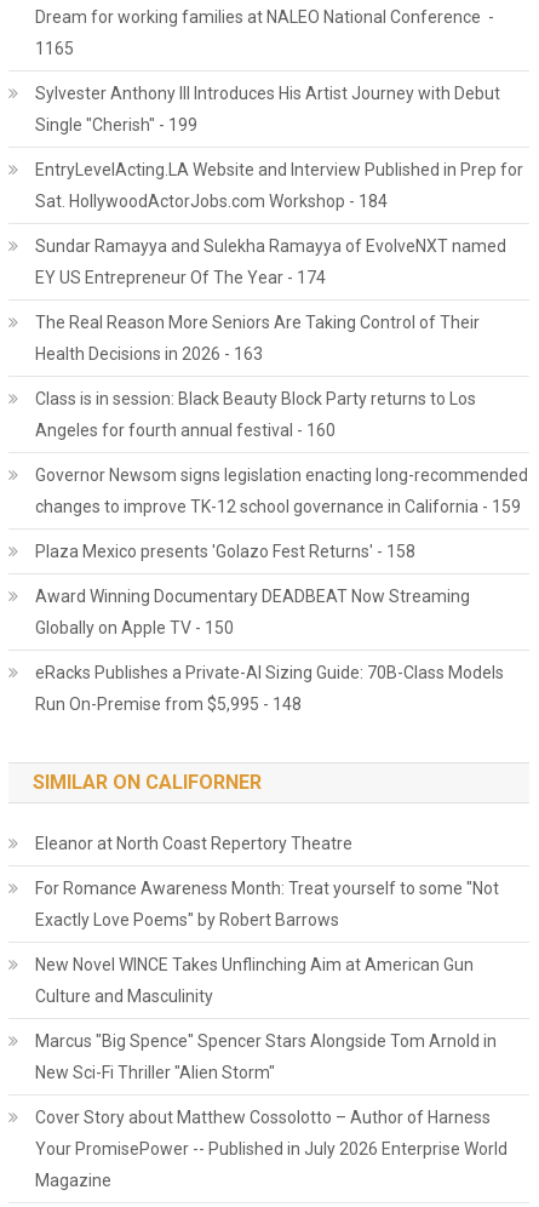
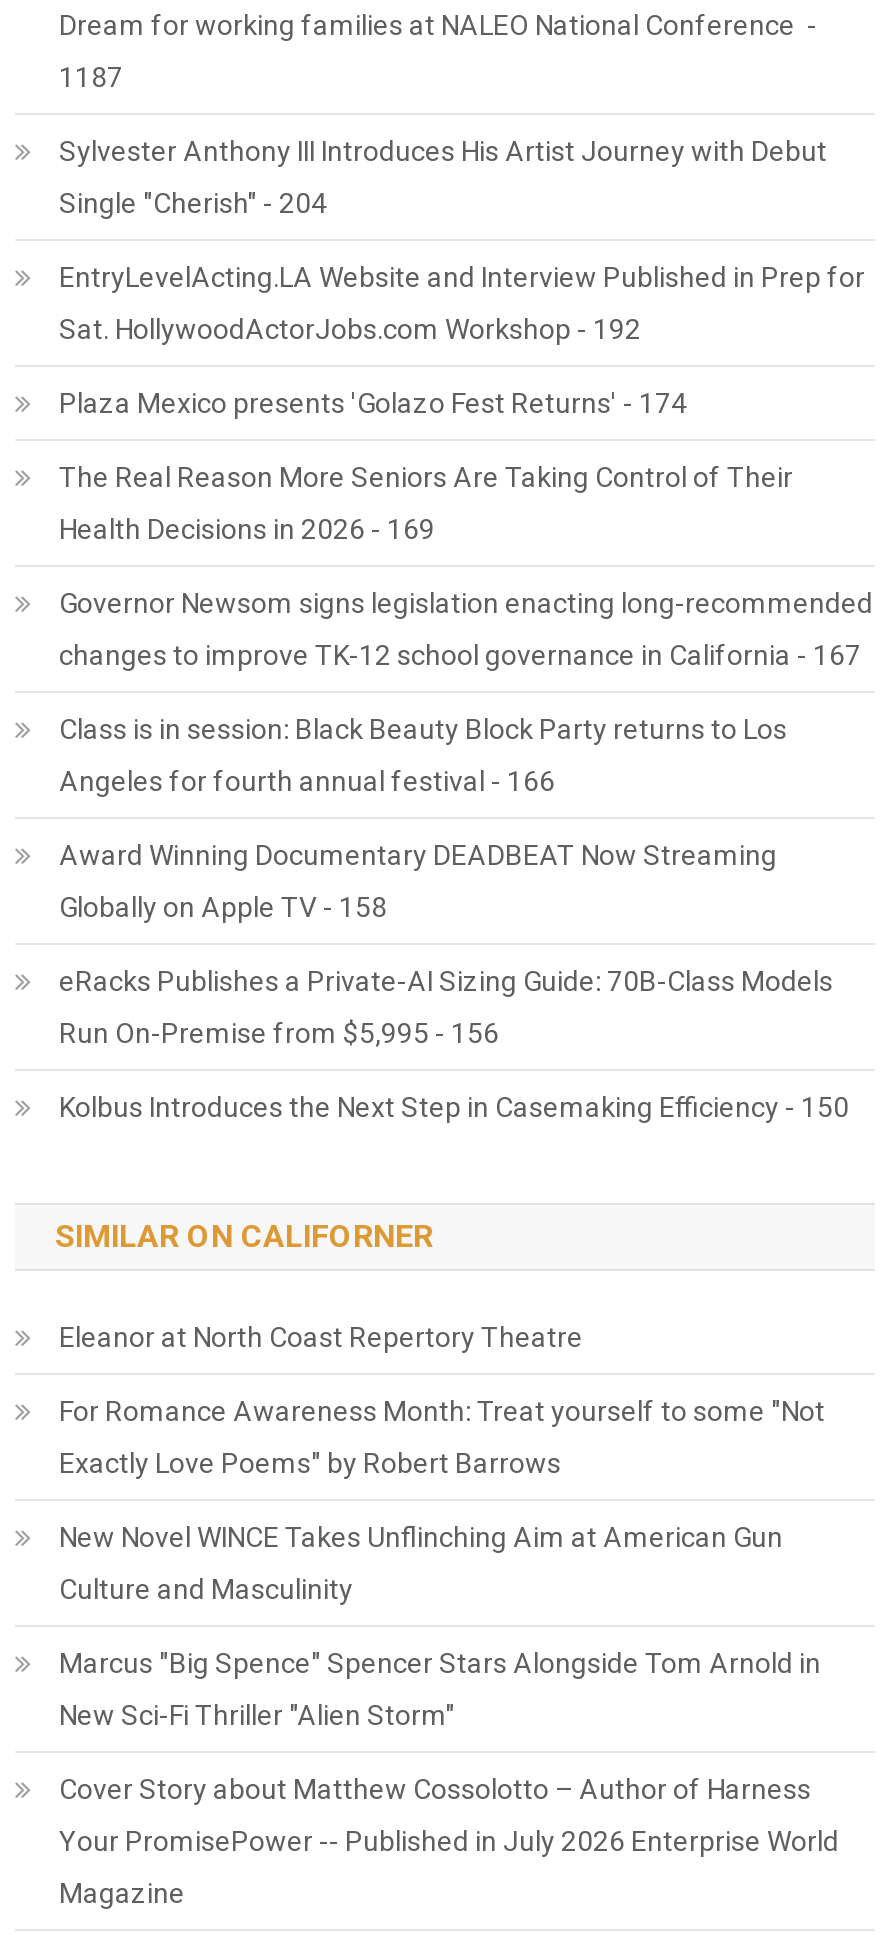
- 1165
+ 1187

- Single "Cherish" - 199
+ Single "Cherish" - 204

- Sat. HollywoodActorJobs.com Workshop - 184
- Sundar Ramayya and Sulekha Ramayya of EvolveNXT named
- EY US Entrepreneur Of The Year - 174
+ Sat. HollywoodActorJobs.com Workshop - 192
+ Plaza Mexico presents 'Golazo Fest Returns' - 174

- Health Decisions in 2026 - 163
+ Health Decisions in 2026 - 169
+ changes to improve TK-12 school governance in California - 167

moved down: Class is in session: Black Beauty Block Party returns to Los

- Angeles for fourth annual festival - 160
- changes to improve TK-12 school governance in California - 159
- Plaza Mexico presents 'Golazo Fest Returns' - 158
+ Angeles for fourth annual festival - 166

moved up: Governor Newsom signs legislation enacting long-recommended

moved up: Award Winning Documentary DEADBEAT Now Streaming

- Globally on Apple TV - 150
+ Globally on Apple TV - 158

moved up: eRacks Publishes a Private-AI Sizing Guide: 70B-Class Models

- Run On-Premise from $5,995 - 148
+ Run On-Premise from $5,995 - 156
+ Kolbus Introduces the Next Step in Casemaking Efficiency - 150
